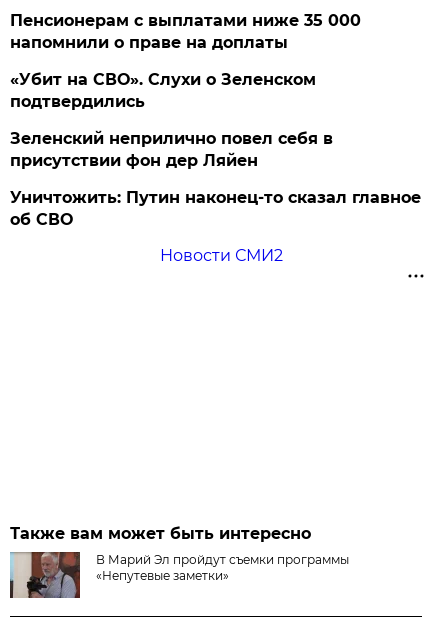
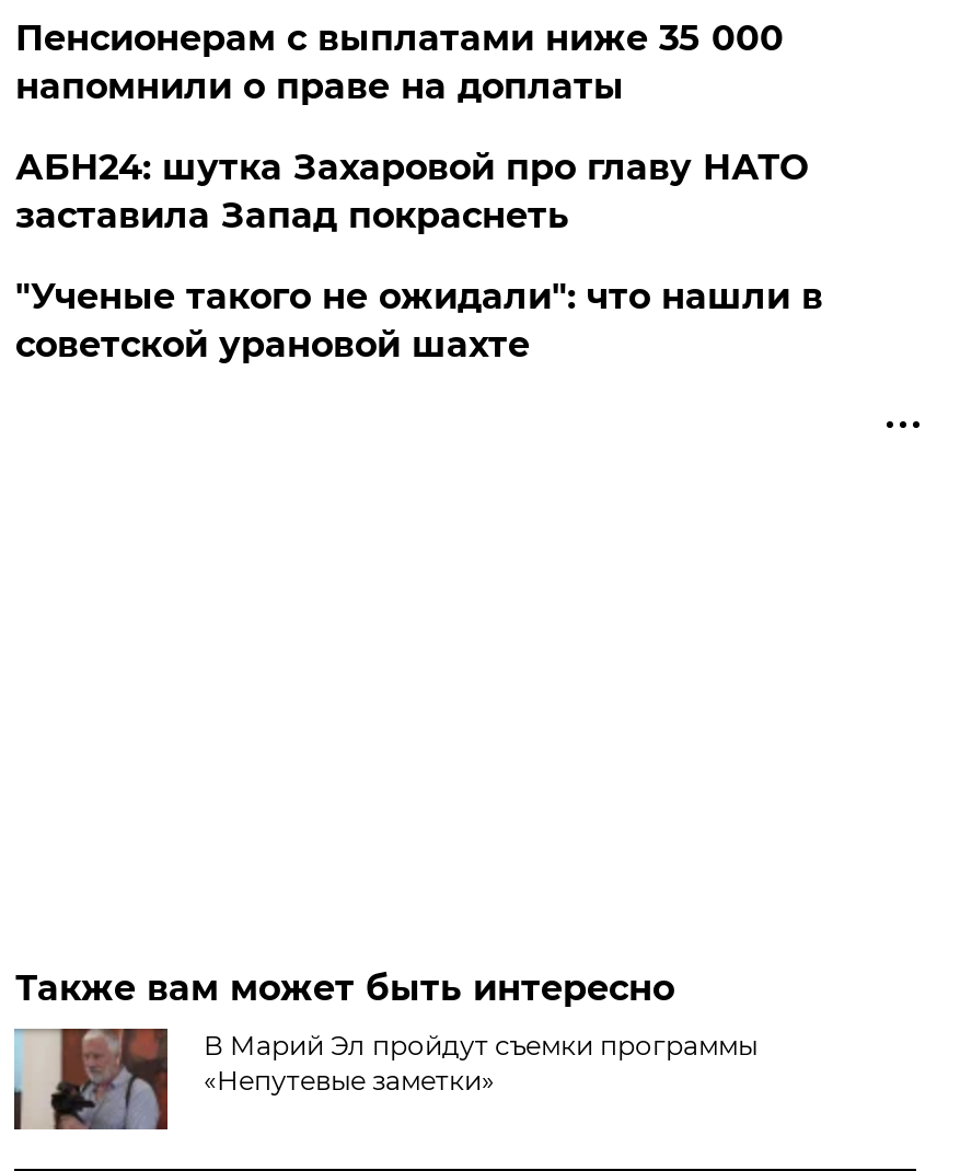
- «Убит на СВО». Слухи о Зеленском
- подтвердились
- Зеленский неприлично повел cебя в
- присутствии фон дер Ляйен
- Уничтожить: Путин наконец-то сказал главное
- об СВО
- Новости СМИ2
+ АБН24: шутка Захаровой про главу НАТО
+ заставила Запад покраснеть
+ "Ученые такого не ожидали": что нашли в
+ советской урановой шахте
